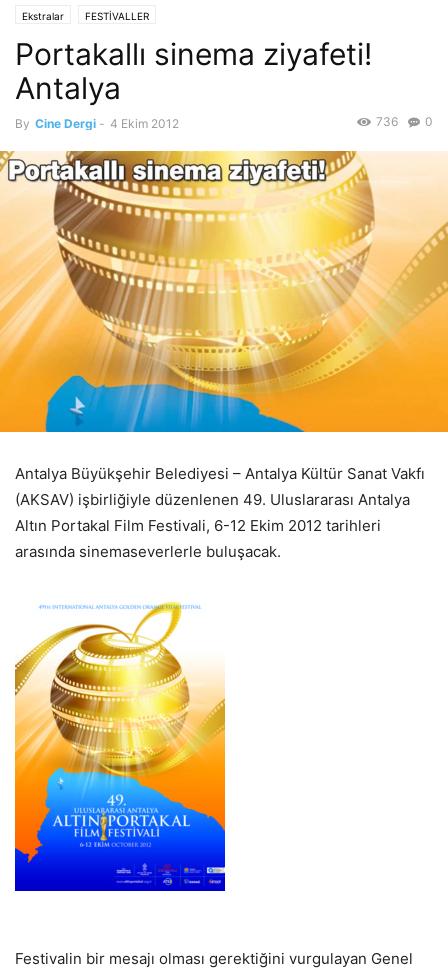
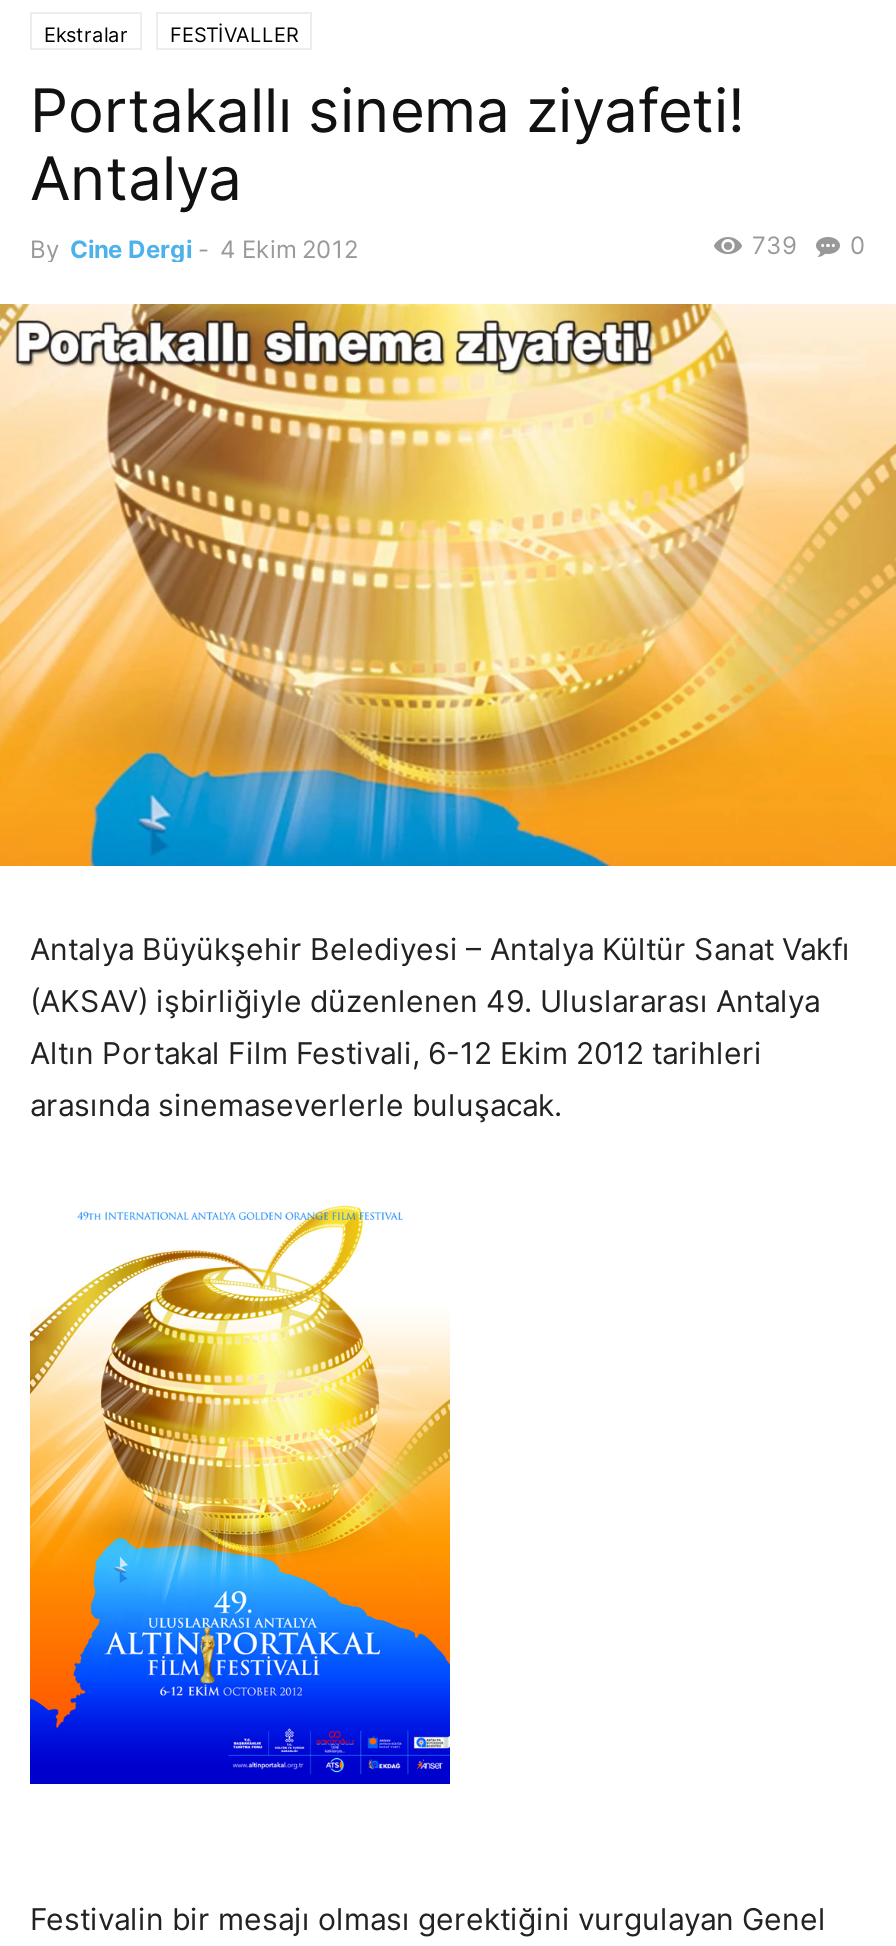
- 736 0
+ 739 0
